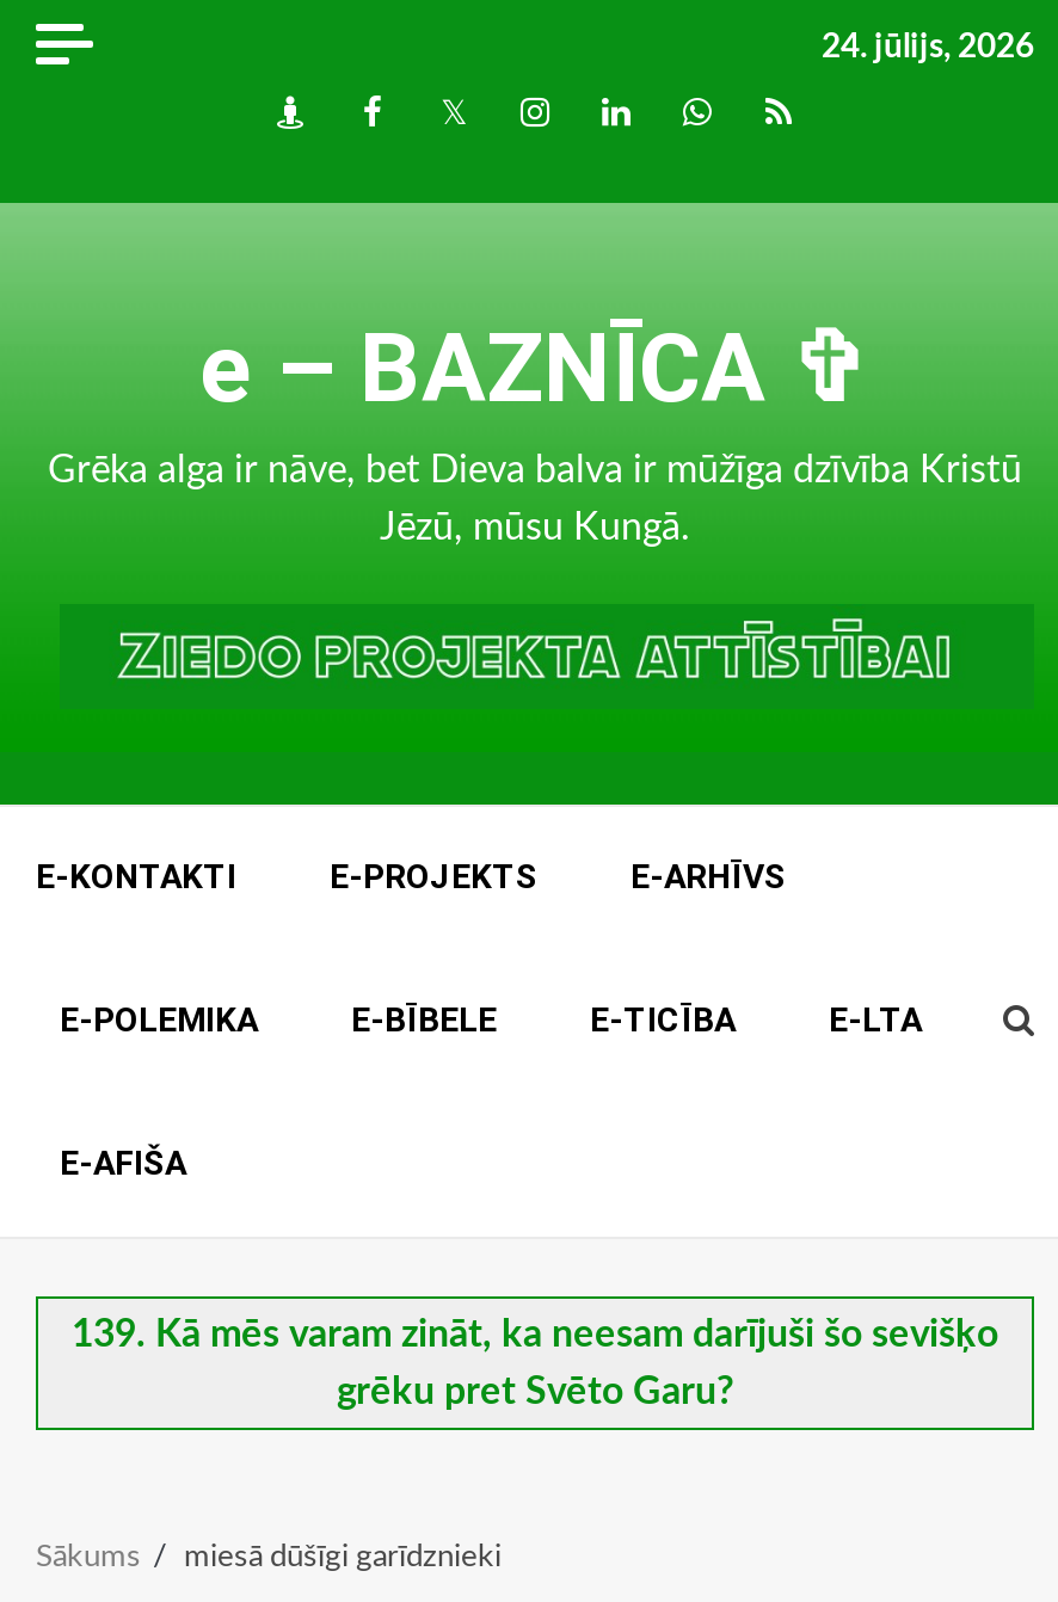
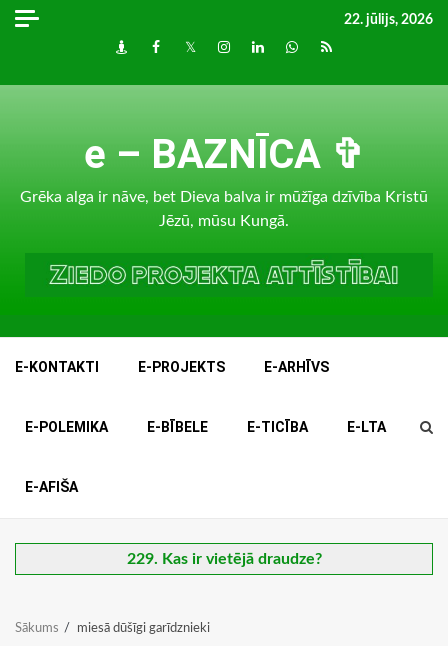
- 24. jūlijs, 2026
+ 22. jūlijs, 2026

- 139. Kā mēs varam zināt, ka neesam darījuši šo sevišķo
- grēku pret Svēto Garu?
+ 229. Kas ir vietējā draudze?
